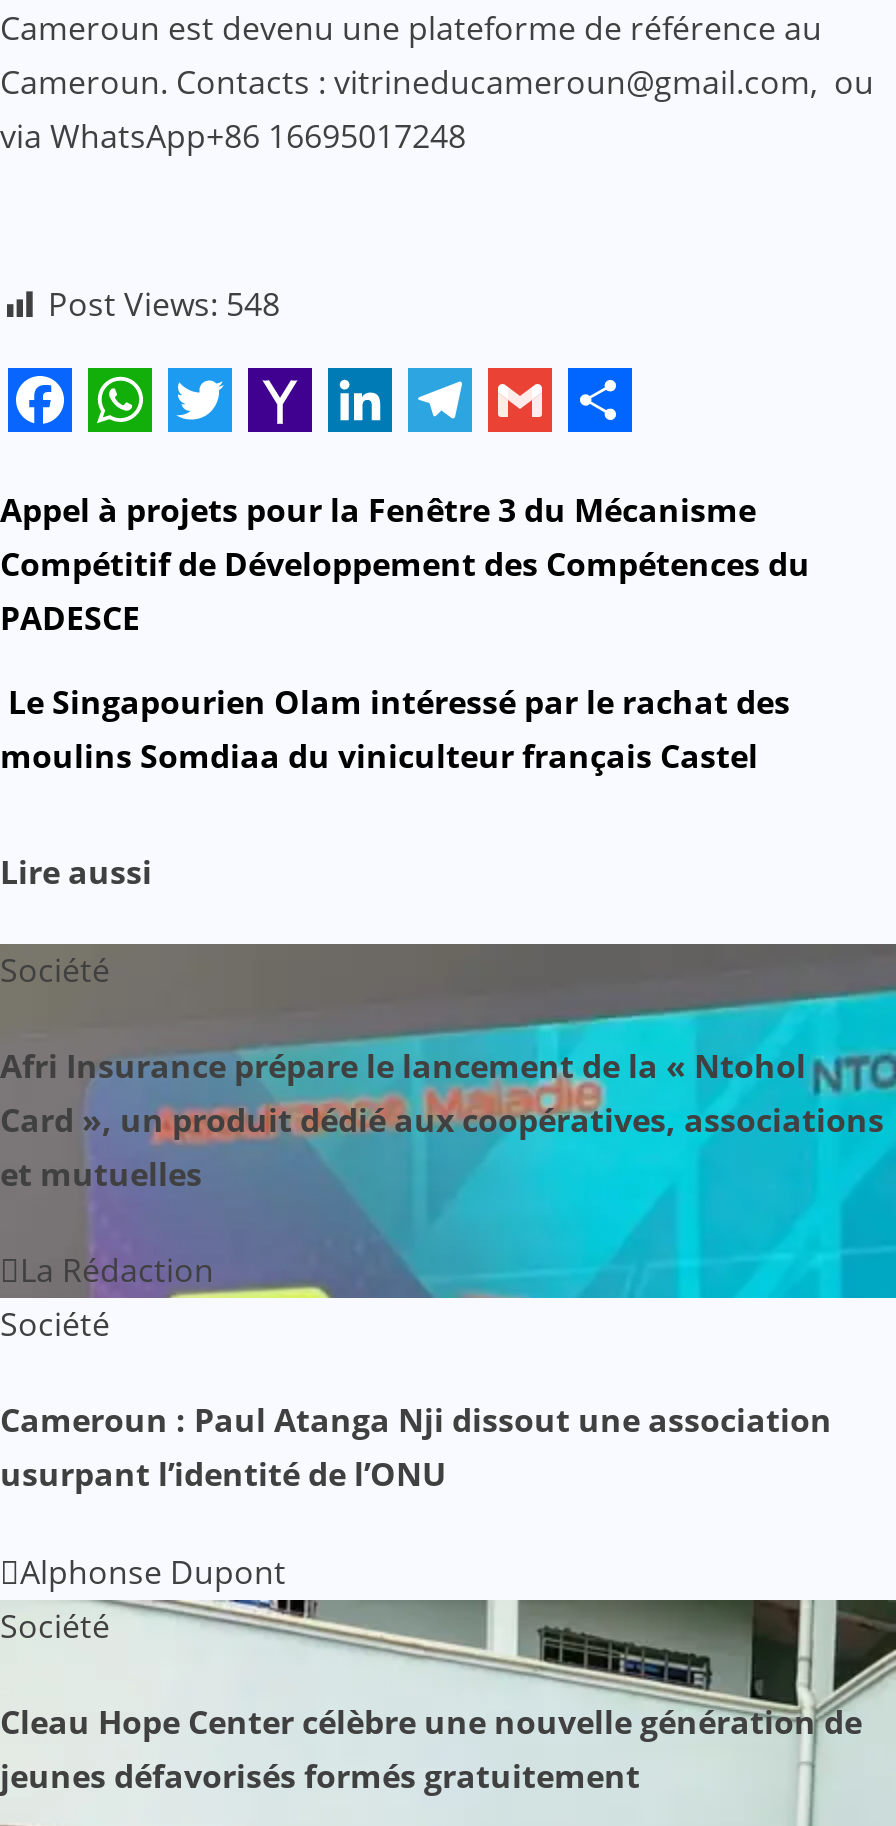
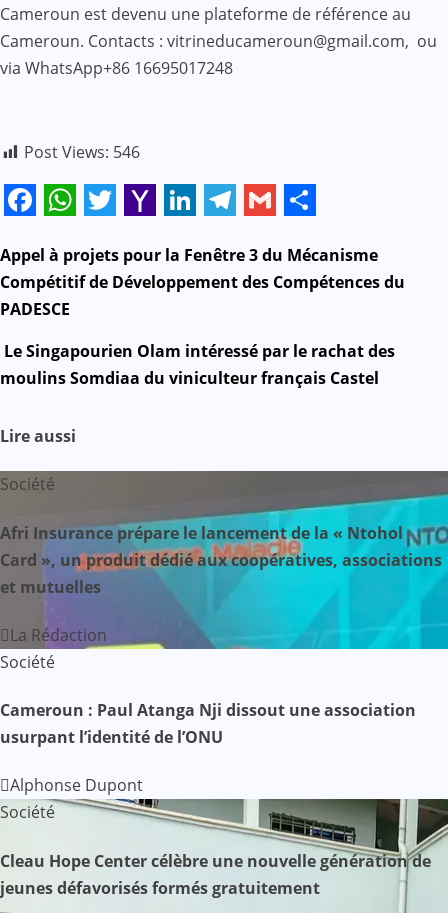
- Post Views: 548
+ Post Views: 546
